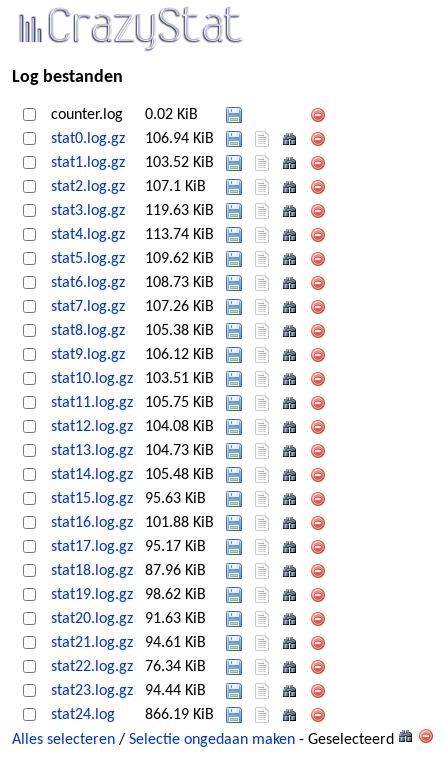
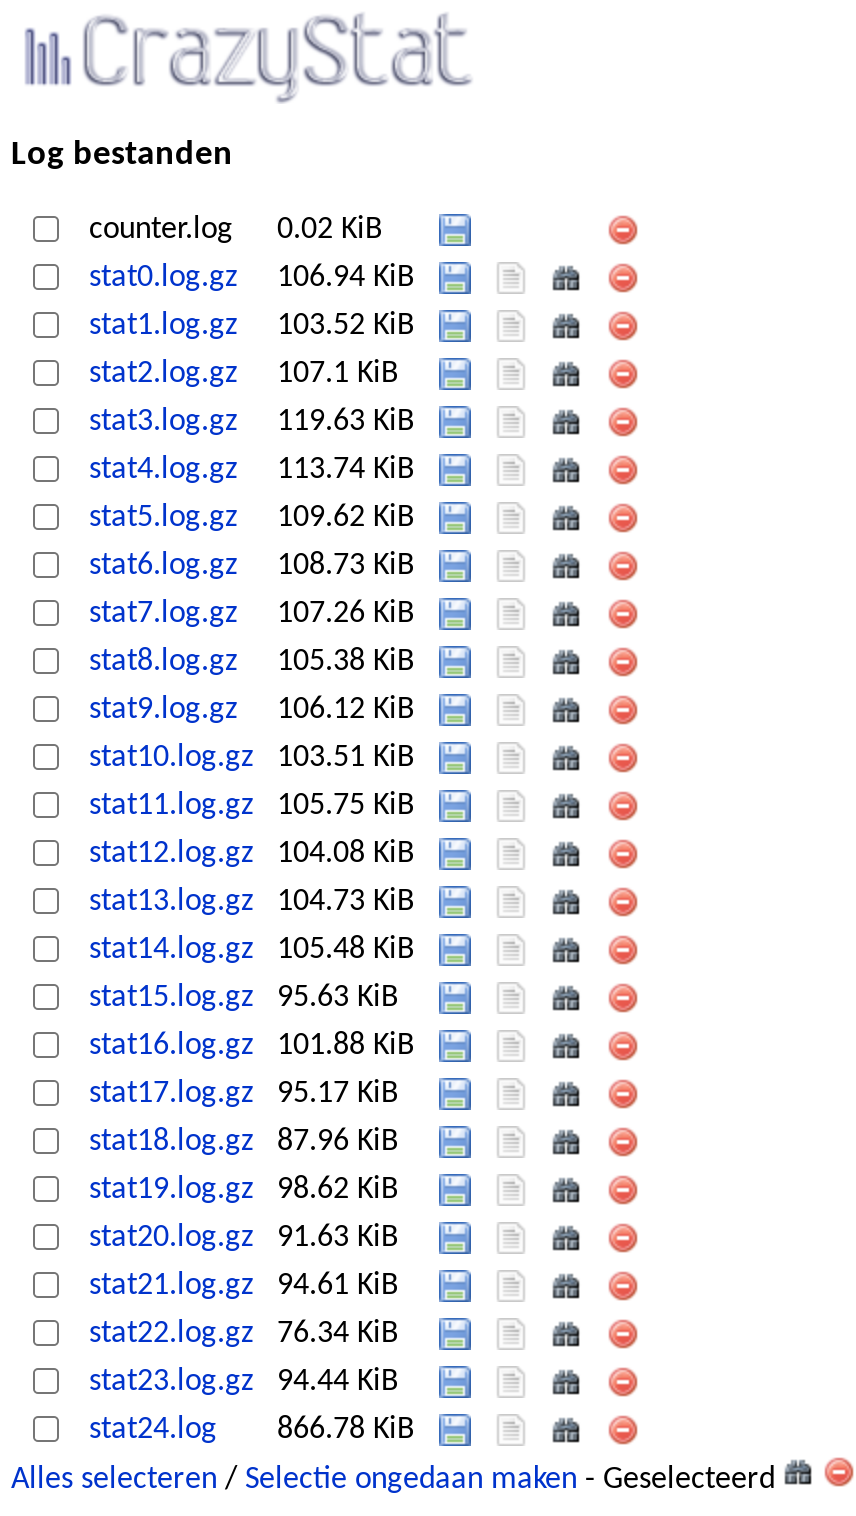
- stat24.log 866.19 KiB
+ stat24.log 866.78 KiB
